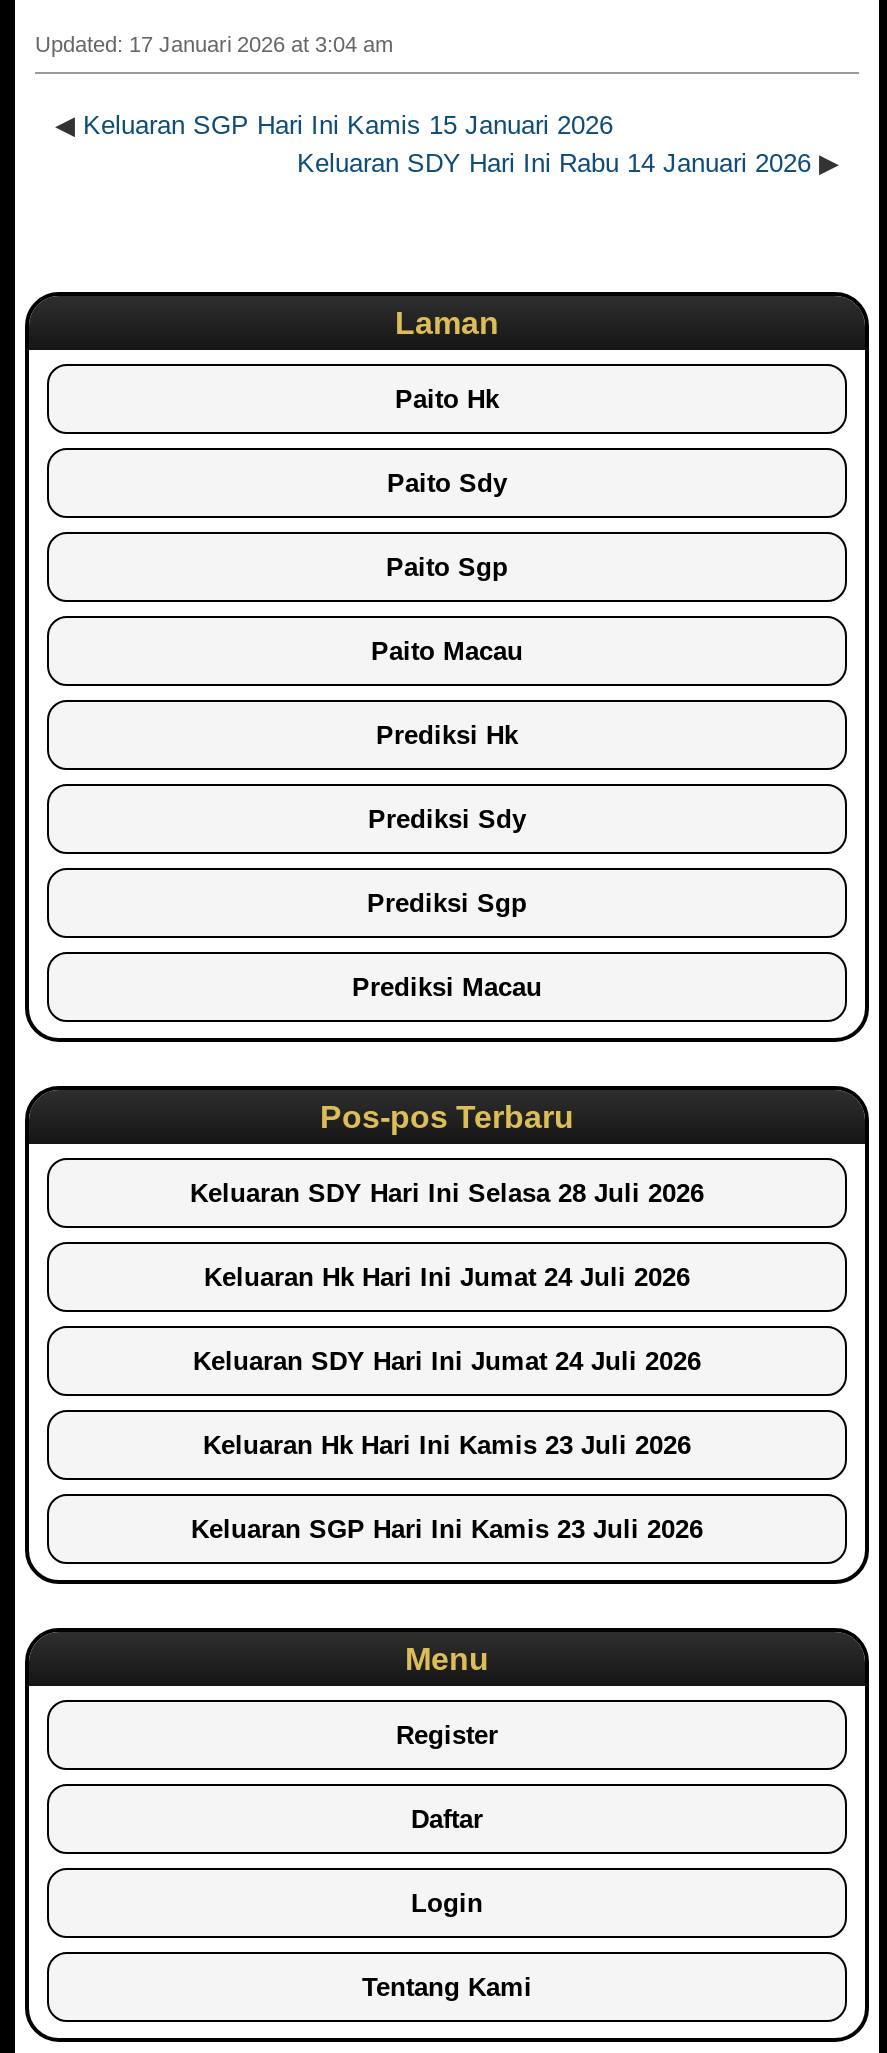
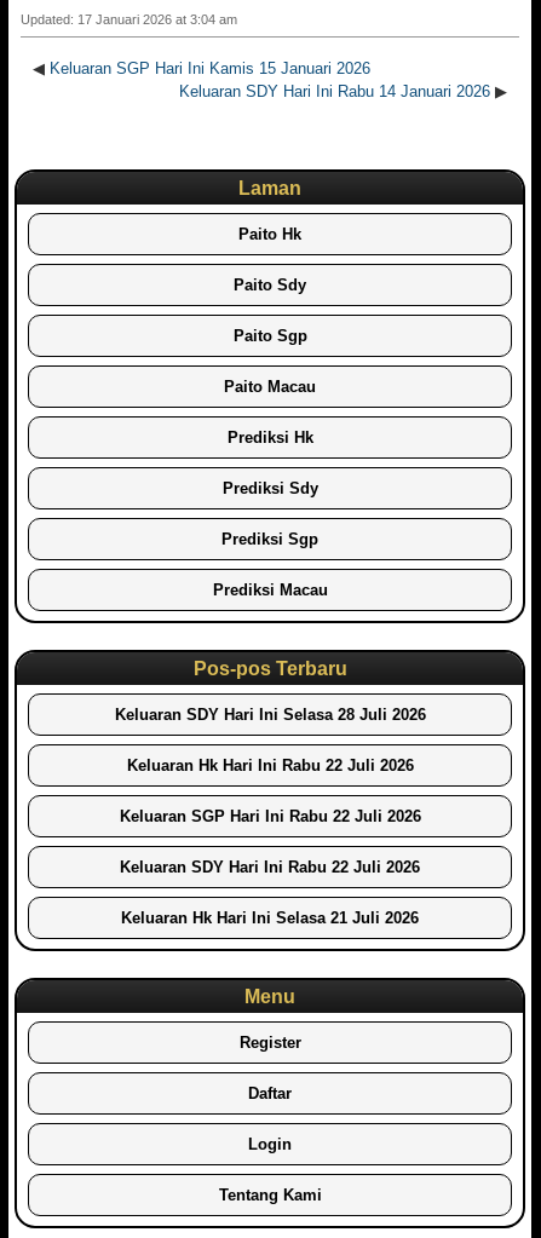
- Keluaran Hk Hari Ini Jumat 24 Juli 2026
+ Keluaran Hk Hari Ini Rabu 22 Juli 2026

- Keluaran SDY Hari Ini Jumat 24 Juli 2026
+ Keluaran SGP Hari Ini Rabu 22 Juli 2026

- Keluaran Hk Hari Ini Kamis 23 Juli 2026
+ Keluaran SDY Hari Ini Rabu 22 Juli 2026

- Keluaran SGP Hari Ini Kamis 23 Juli 2026
+ Keluaran Hk Hari Ini Selasa 21 Juli 2026
